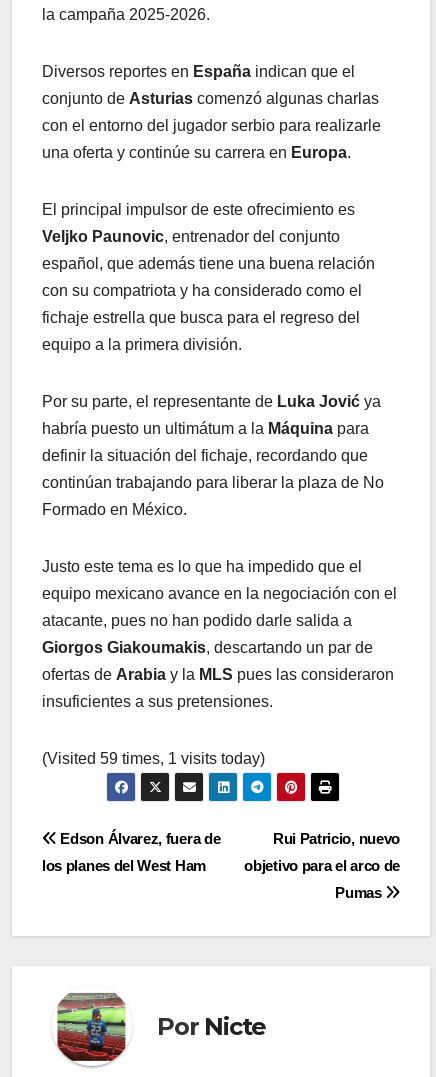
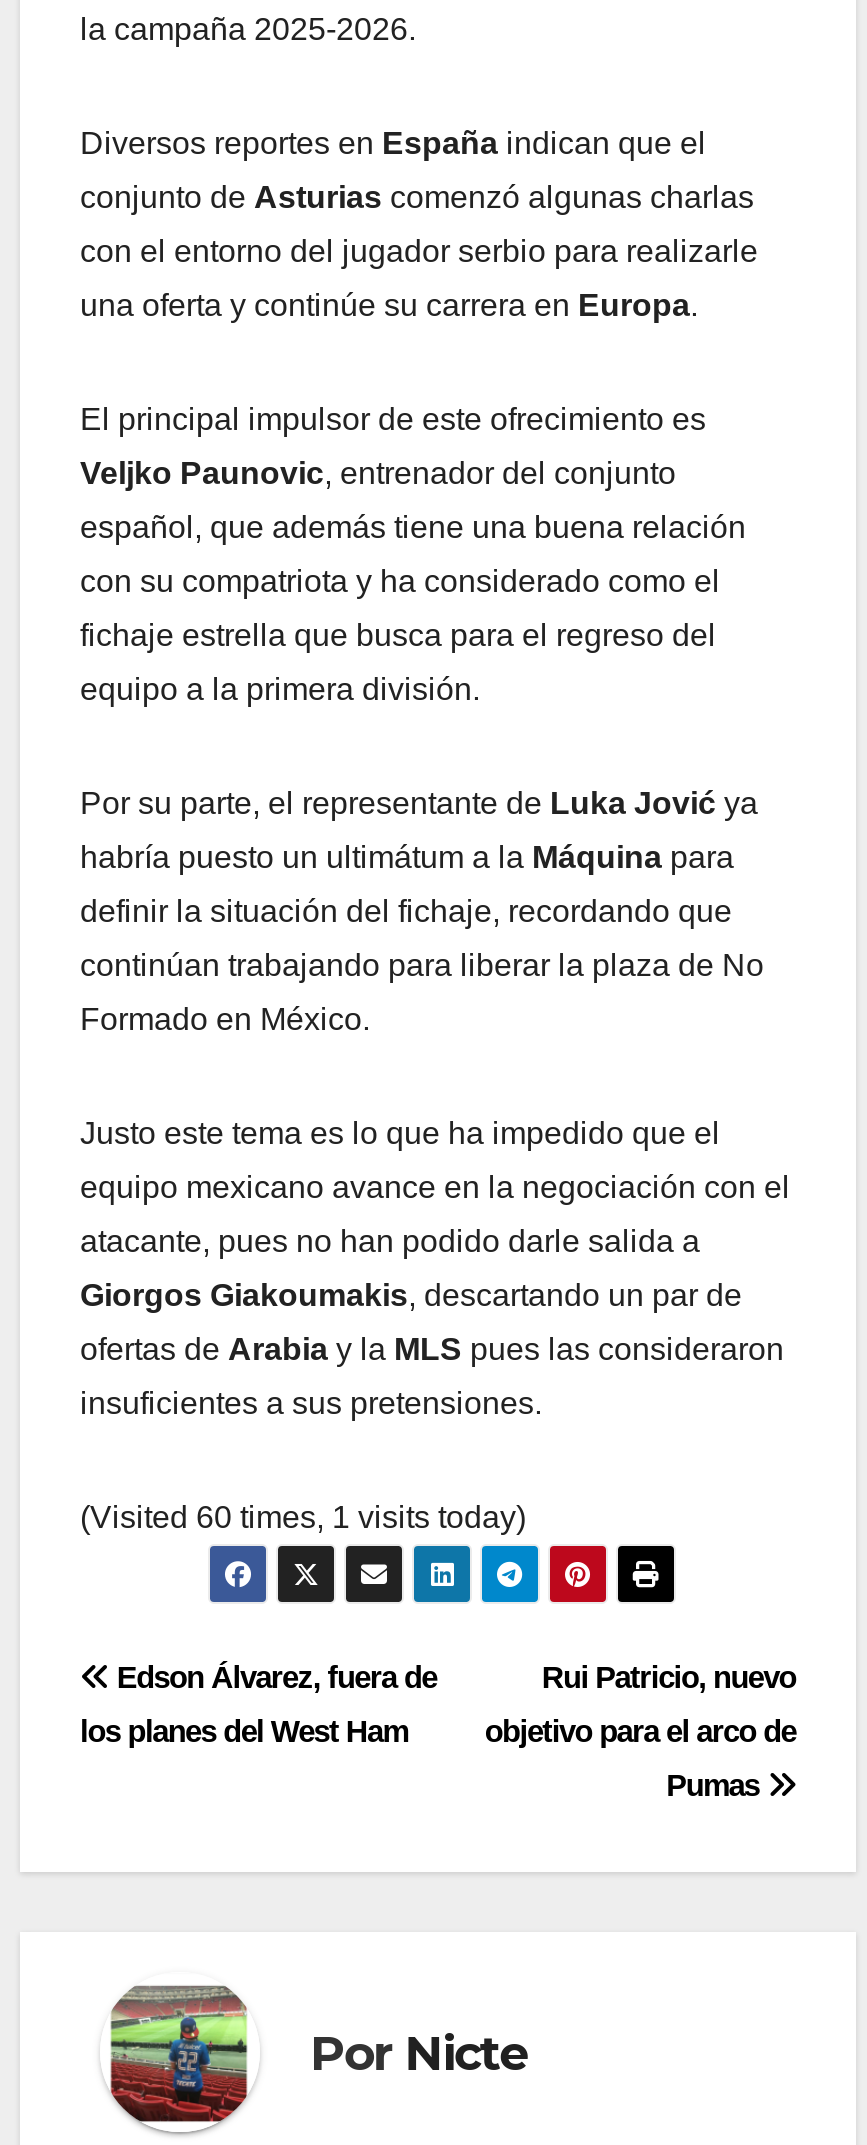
- (Visited 59 times, 1 visits today)
+ (Visited 60 times, 1 visits today)
